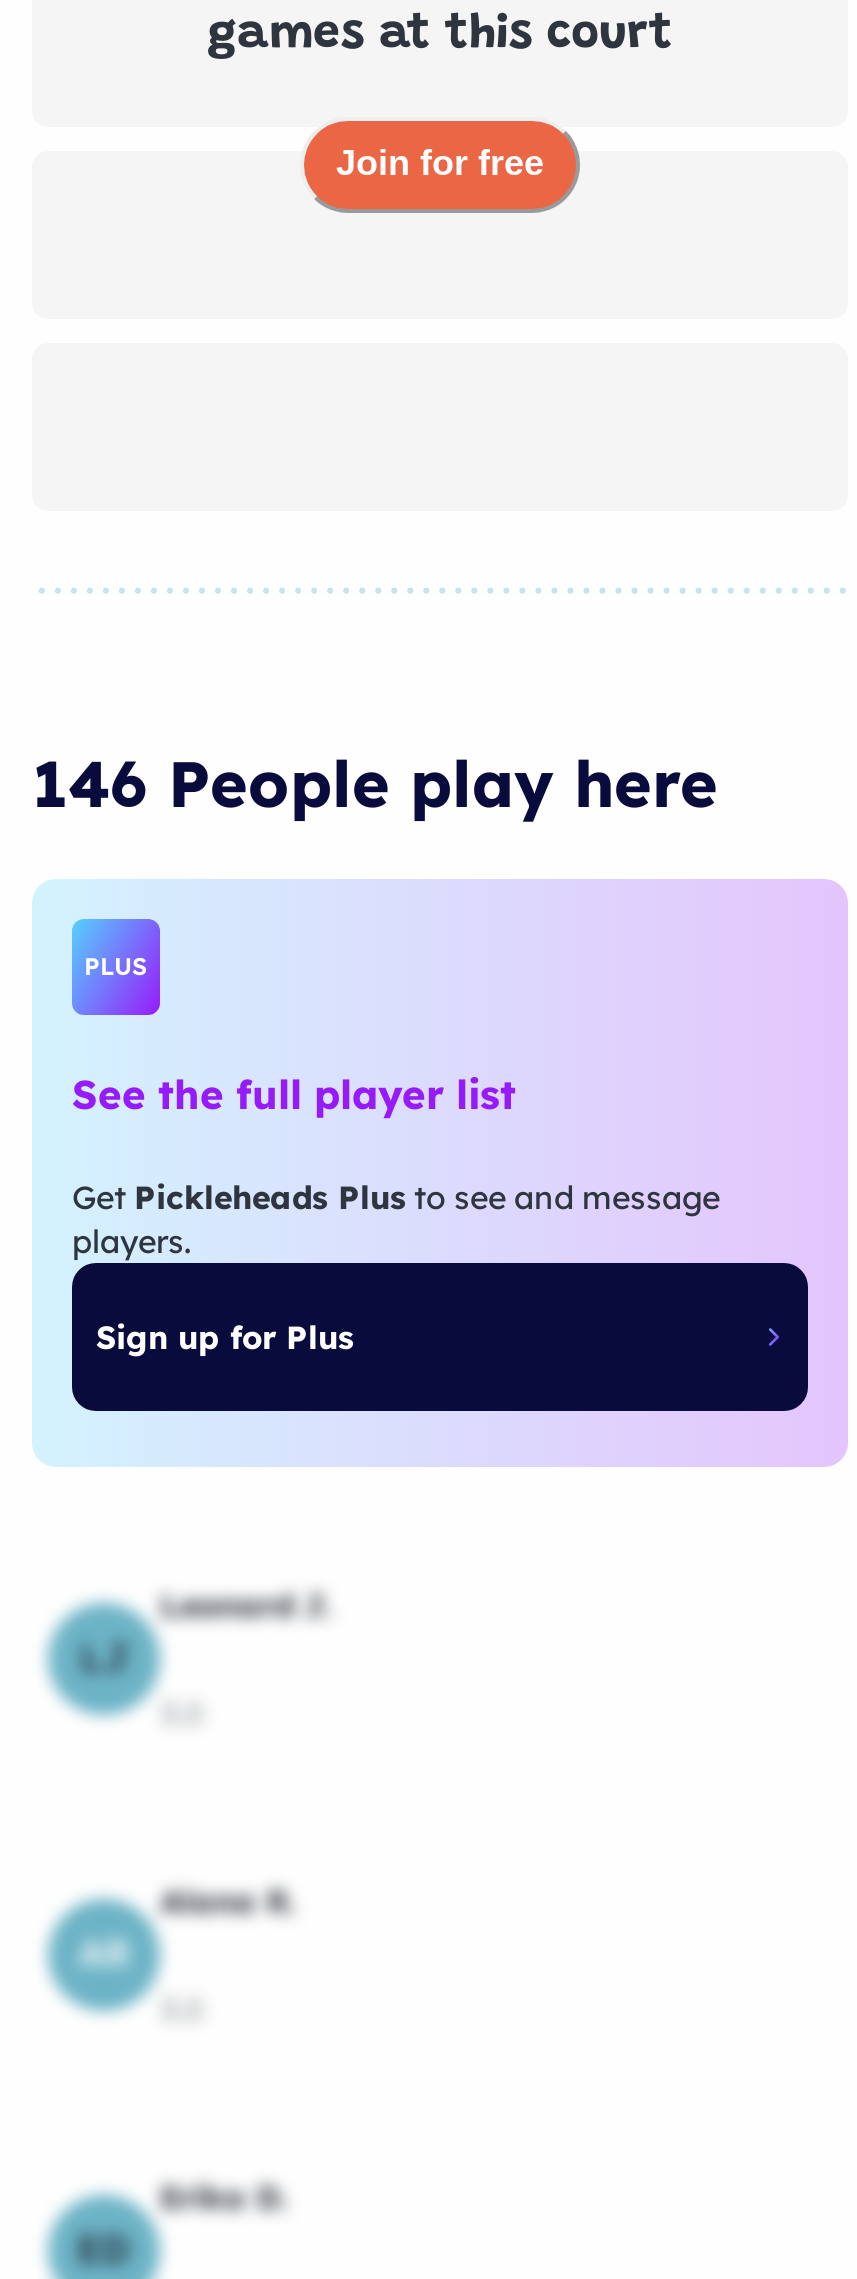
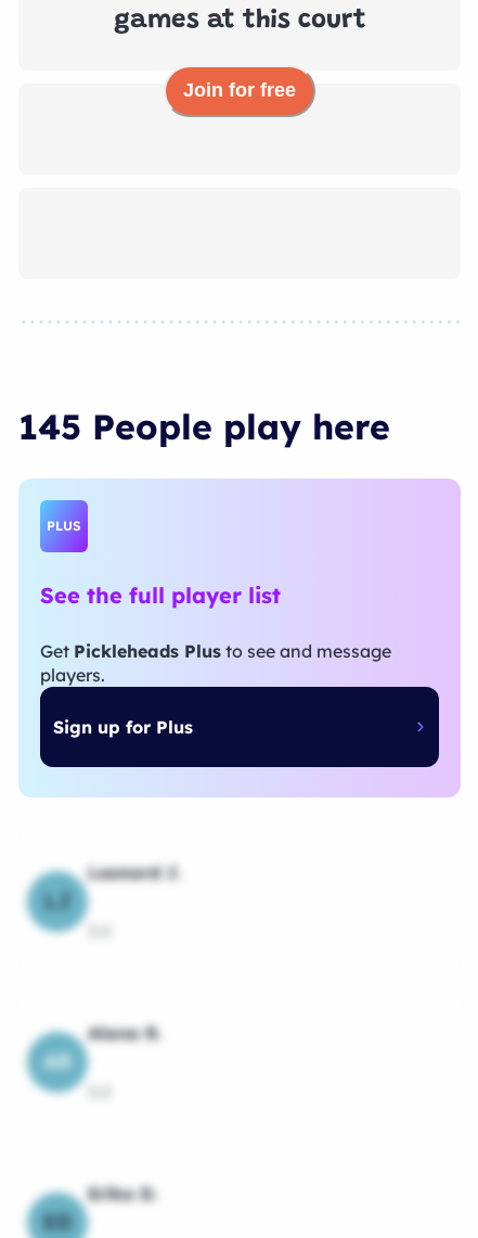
- 146 People play here
+ 145 People play here
